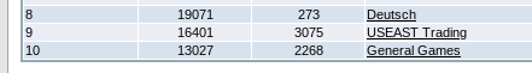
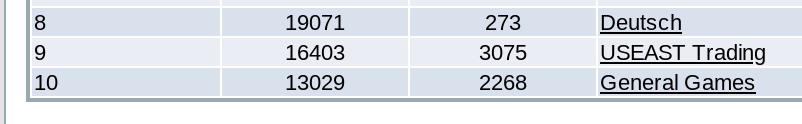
- 16401
+ 16403

- 13027
+ 13029
